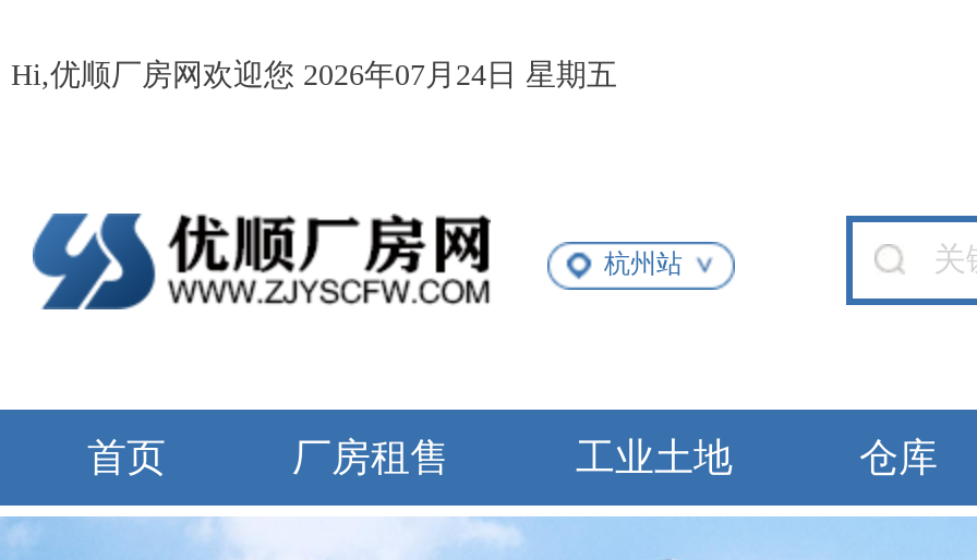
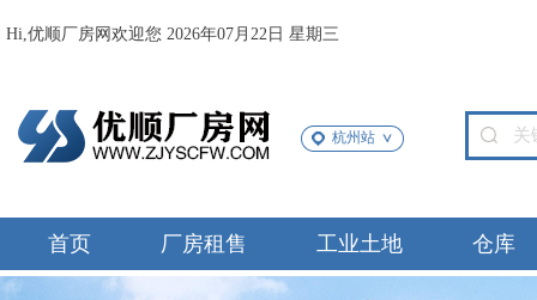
- Hi,优顺厂房网欢迎您 2026年07月24日 星期五
+ Hi,优顺厂房网欢迎您 2026年07月22日 星期三
